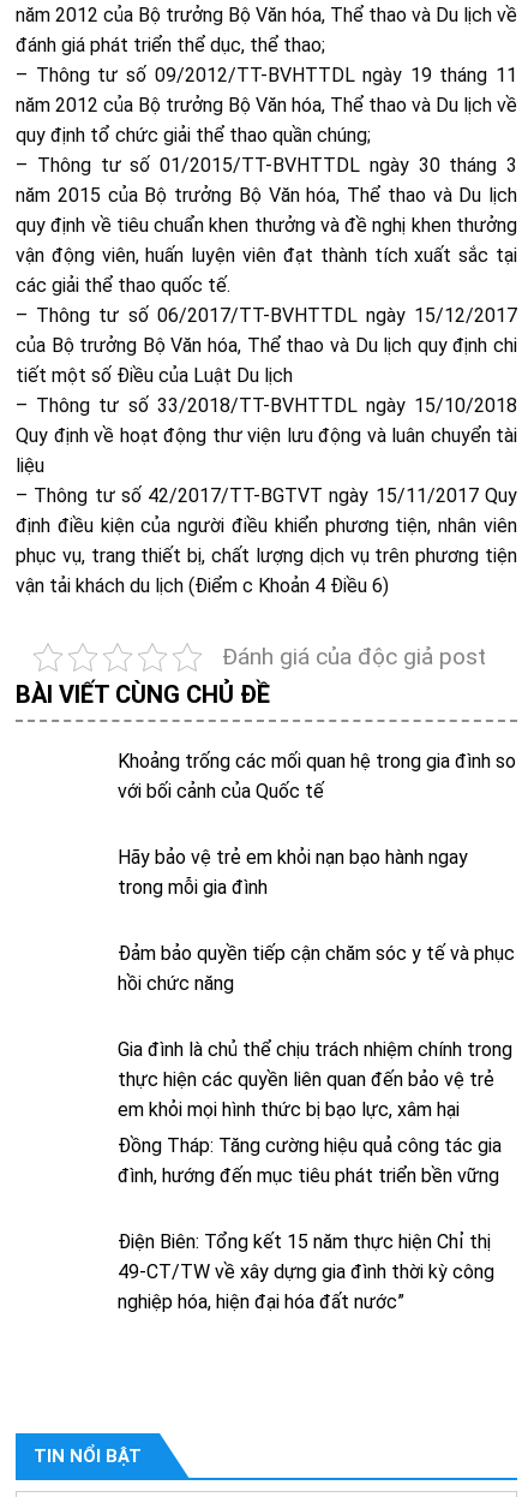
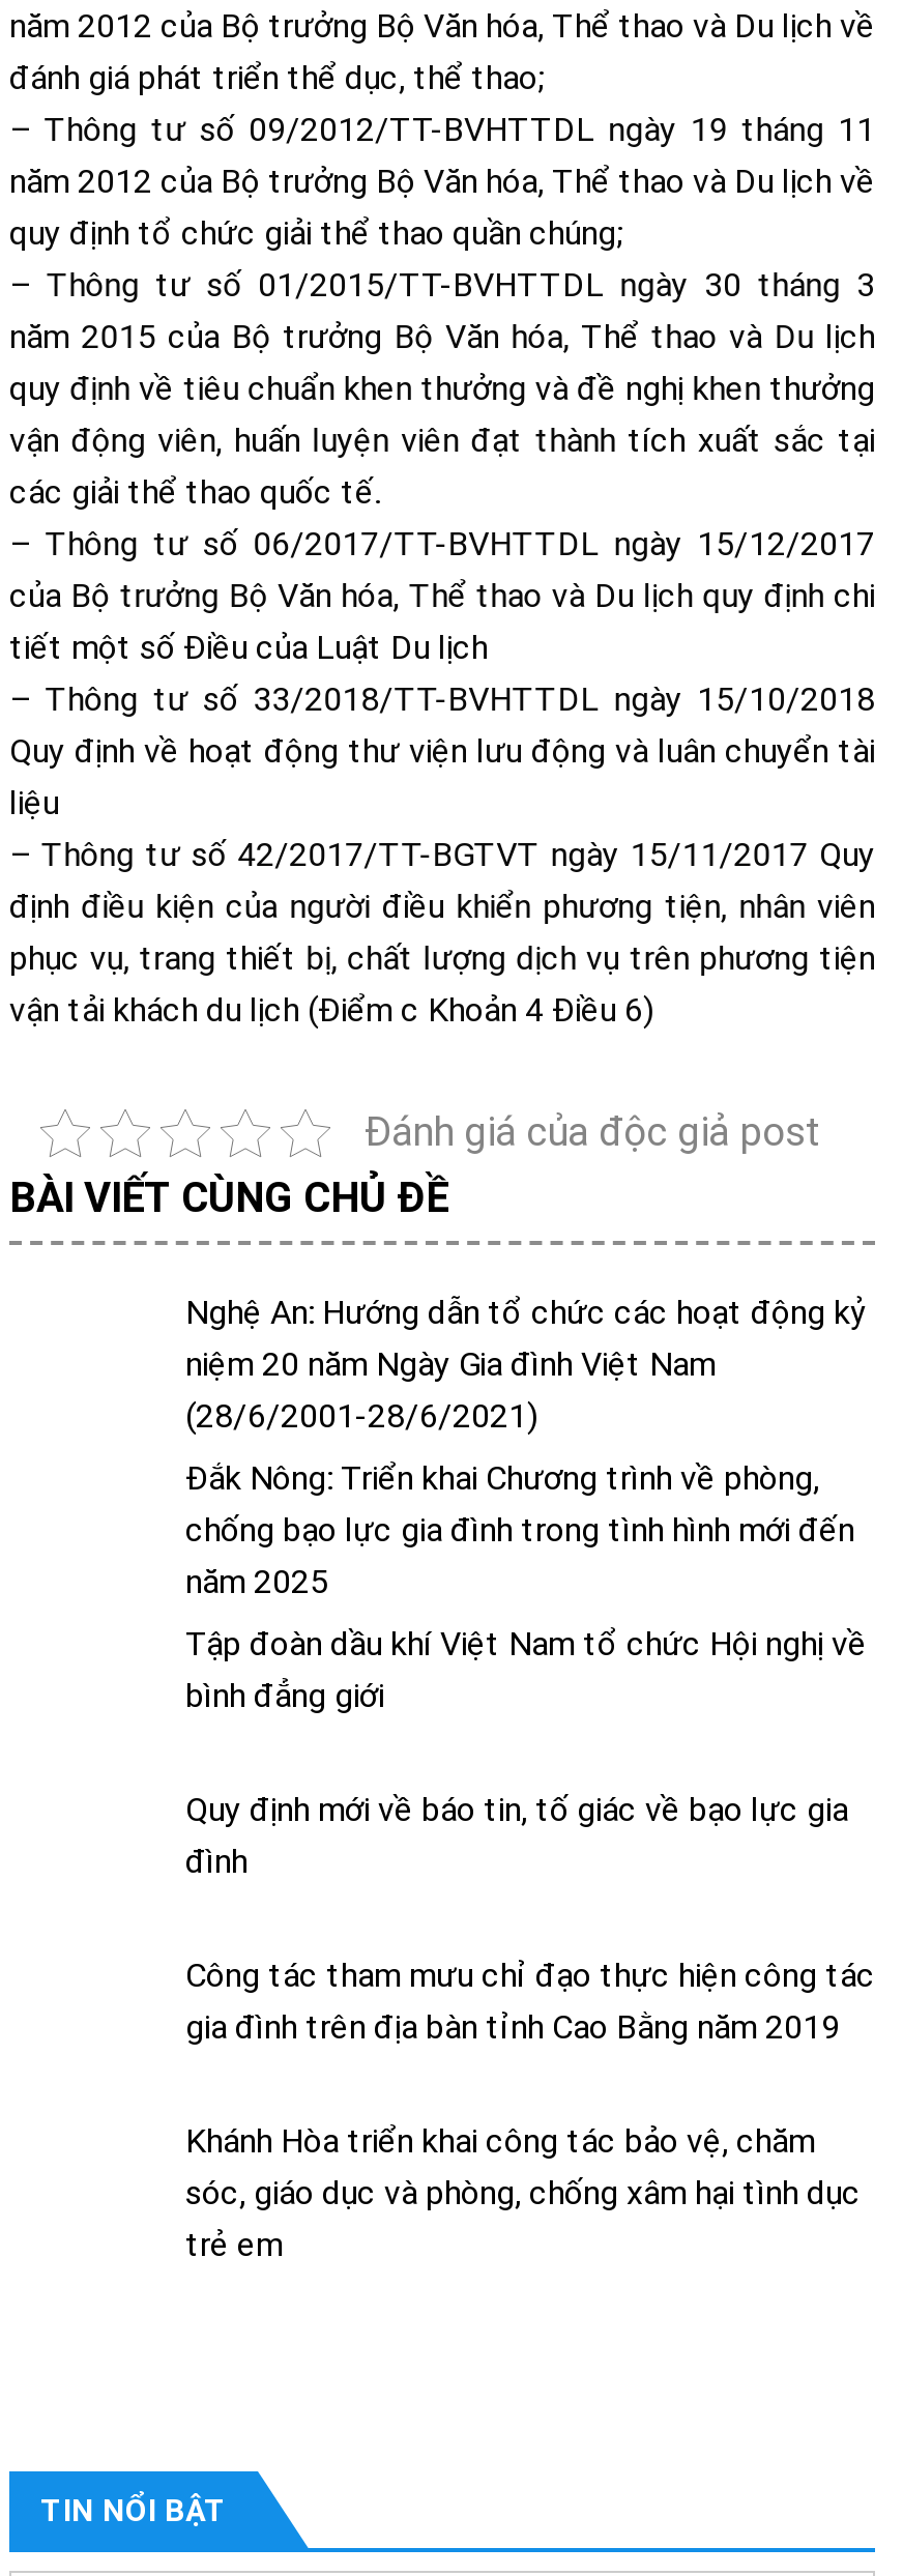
- Khoảng trống các mối quan hệ trong gia đình so
- với bối cảnh của Quốc tế
+ Nghệ An: Hướng dẫn tổ chức các hoạt động kỷ
+ niệm 20 năm Ngày Gia đình Việt Nam
+ (28/6/2001-28/6/2021)

- Hãy bảo vệ trẻ em khỏi nạn bạo hành ngay
- trong mỗi gia đình
+ Đắk Nông: Triển khai Chương trình về phòng,
+ chống bạo lực gia đình trong tình hình mới đến
+ năm 2025

- Đảm bảo quyền tiếp cận chăm sóc y tế và phục
- hồi chức năng
+ Tập đoàn dầu khí Việt Nam tổ chức Hội nghị về
+ bình đẳng giới

- Gia đình là chủ thể chịu trách nhiệm chính trong
- thực hiện các quyền liên quan đến bảo vệ trẻ
- em khỏi mọi hình thức bị bạo lực, xâm hại
+ Quy định mới về báo tin, tố giác về bạo lực gia
+ đình

- Đồng Tháp: Tăng cường hiệu quả công tác gia
- đình, hướng đến mục tiêu phát triển bền vững
+ Công tác tham mưu chỉ đạo thực hiện công tác
+ gia đình trên địa bàn tỉnh Cao Bằng năm 2019

- Điện Biên: Tổng kết 15 năm thực hiện Chỉ thị
- 49-CT/TW về xây dựng gia đình thời kỳ công
- nghiệp hóa, hiện đại hóa đất nước”
+ Khánh Hòa triển khai công tác bảo vệ, chăm
+ sóc, giáo dục và phòng, chống xâm hại tình dục
+ trẻ em
